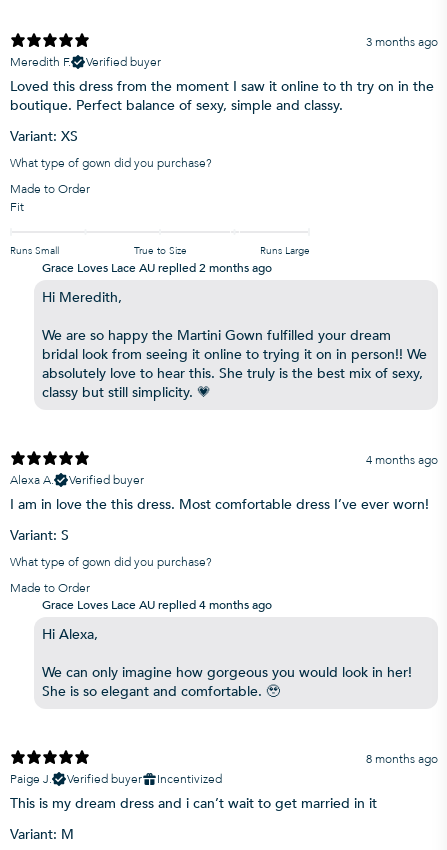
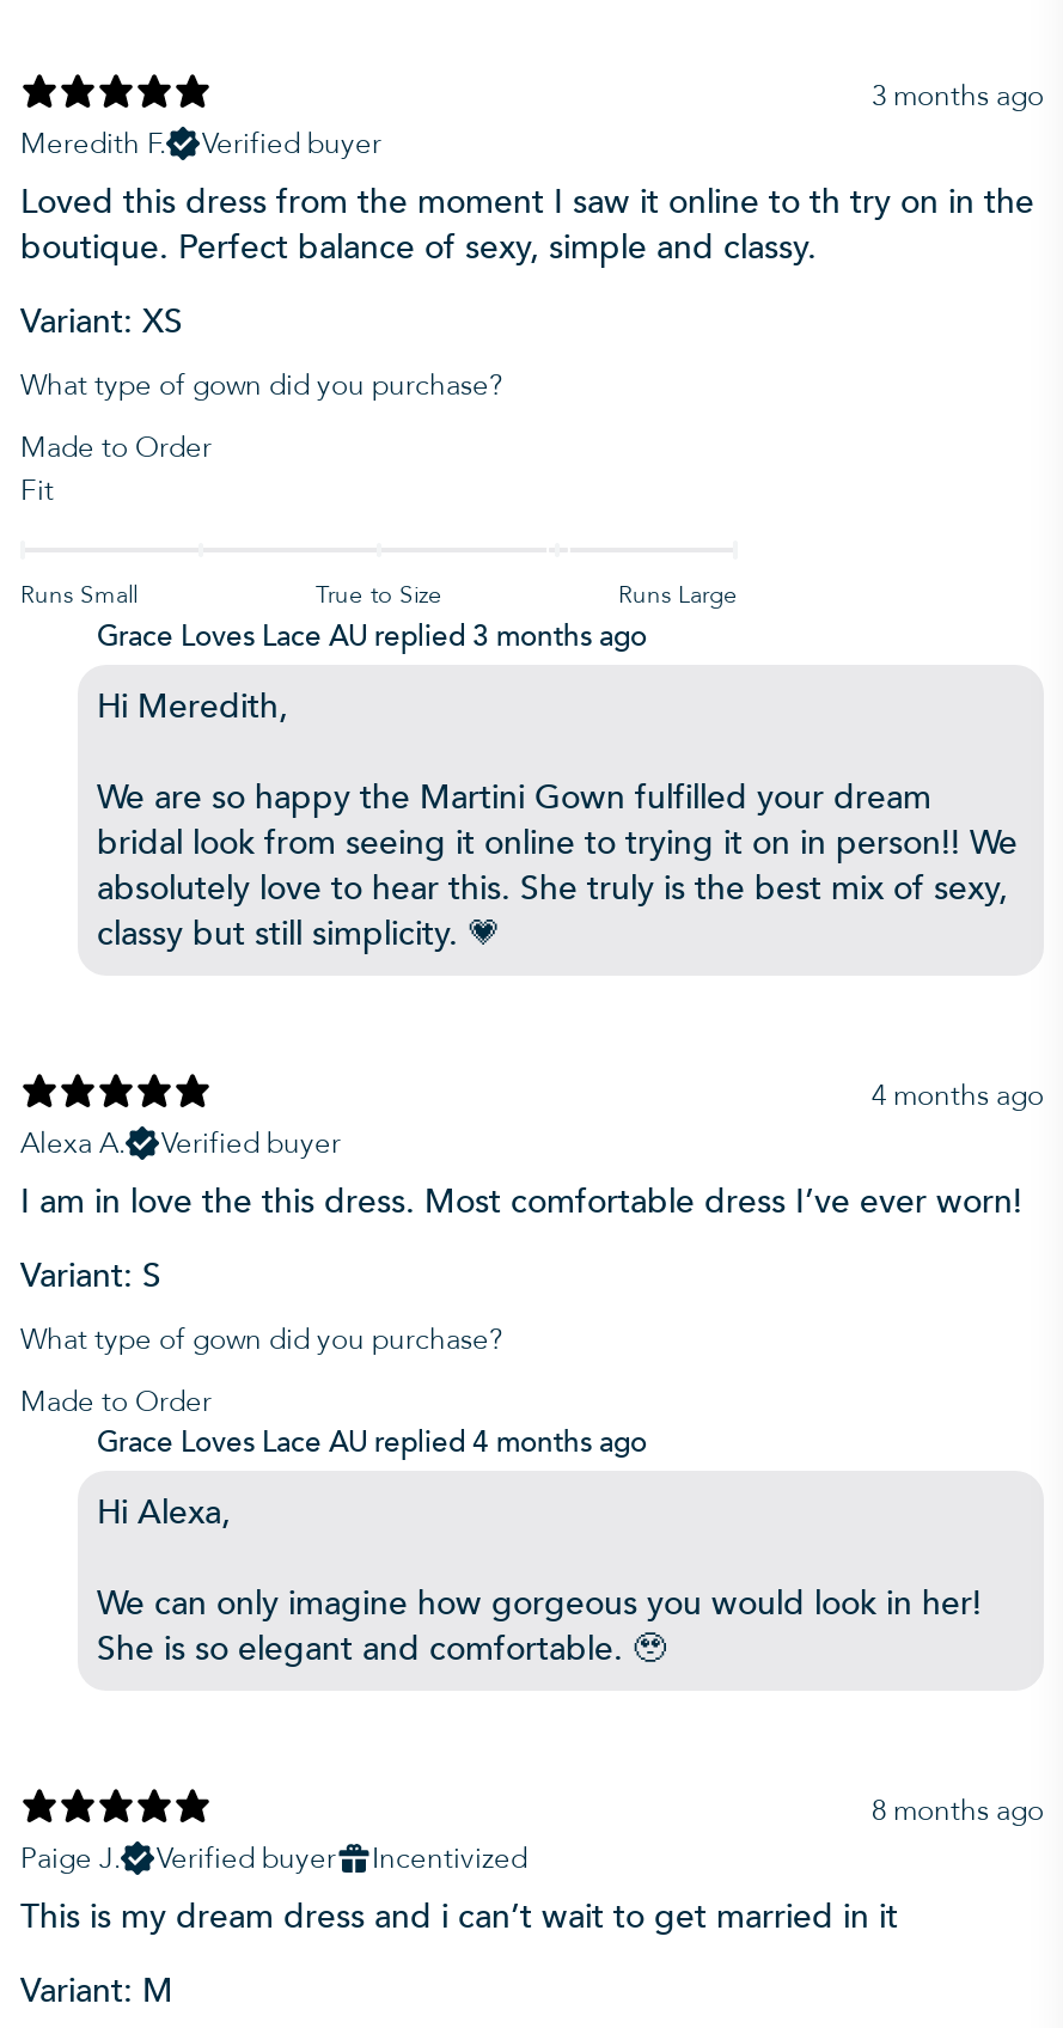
- Grace Loves Lace AU replied 2 months ago
+ Grace Loves Lace AU replied 3 months ago
